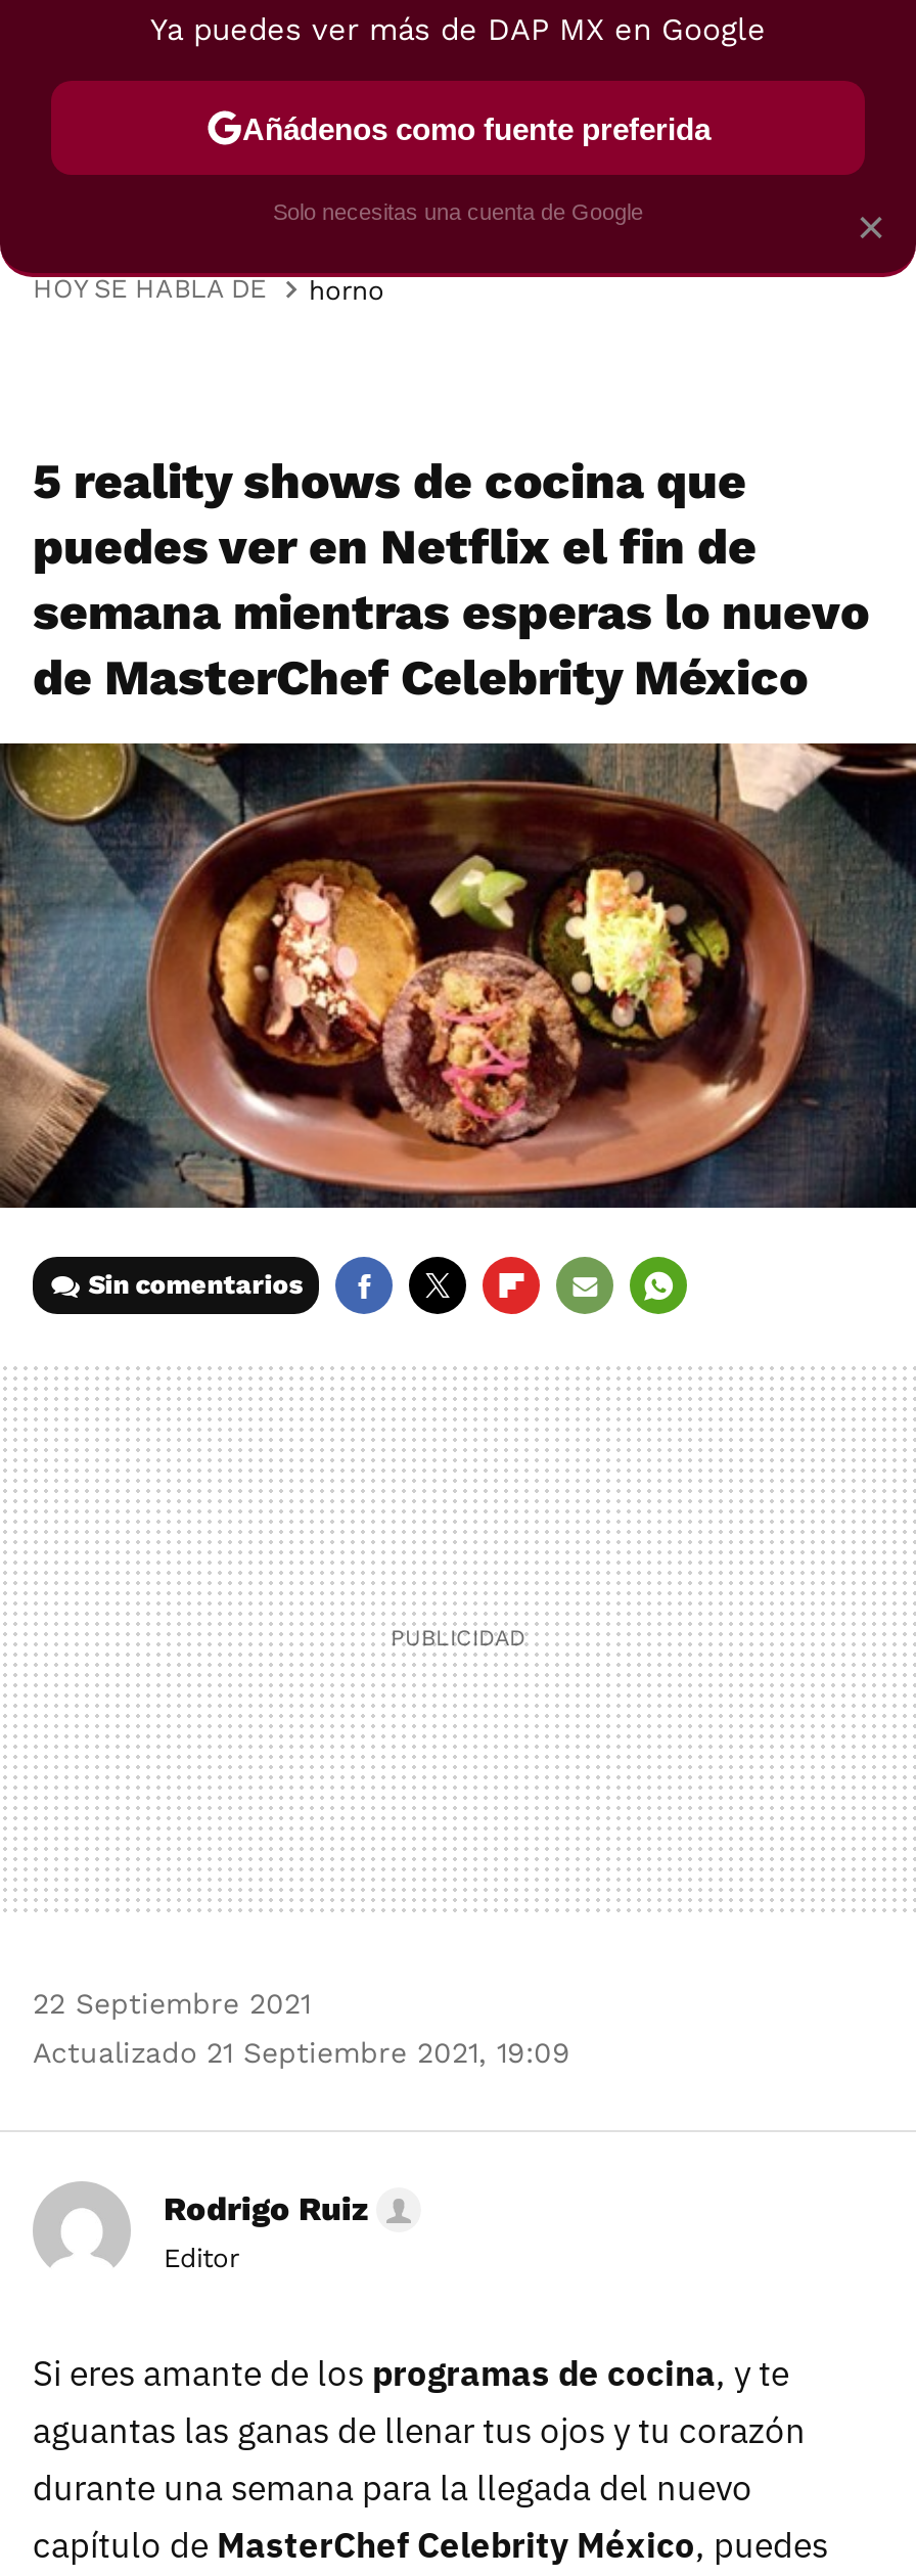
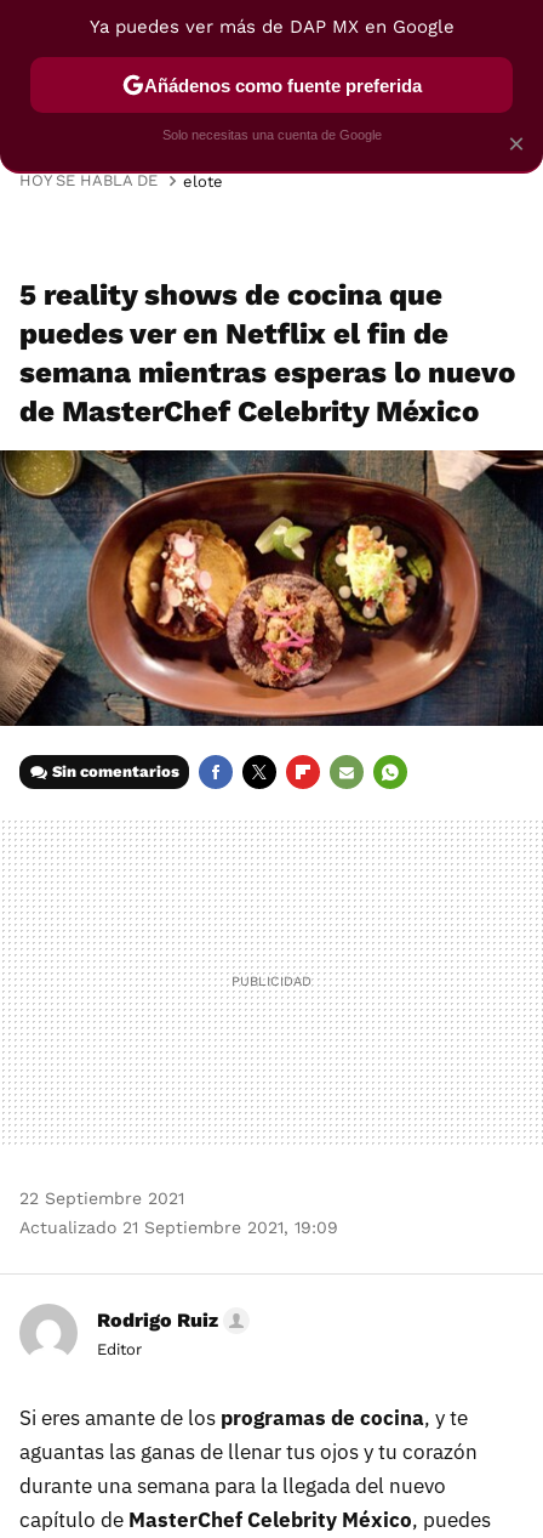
- horno
+ elote
